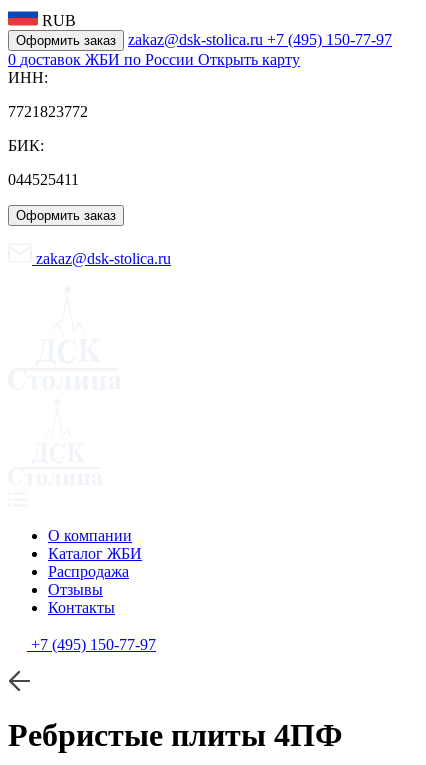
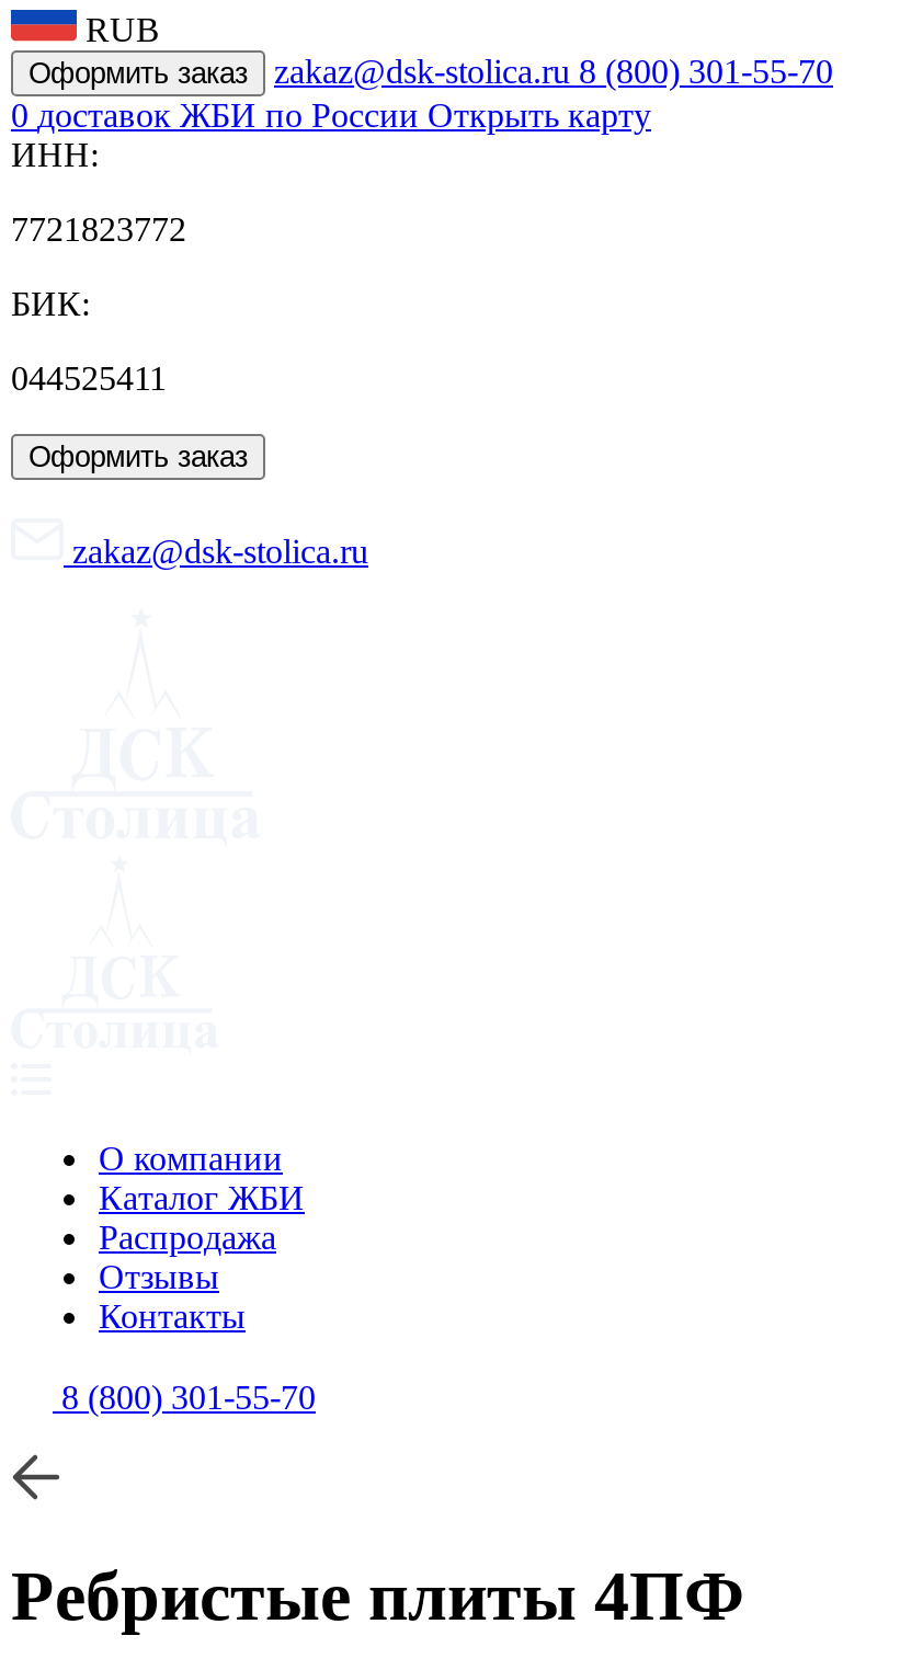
- zakaz@dsk-stolica.ru +7 (495) 150-77-97
+ zakaz@dsk-stolica.ru 8 (800) 301-55-70

- +7 (495) 150-77-97
+ 8 (800) 301-55-70
